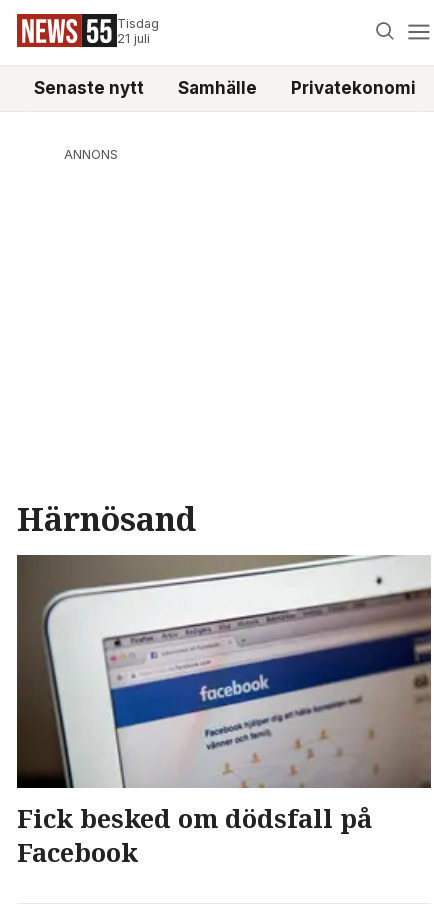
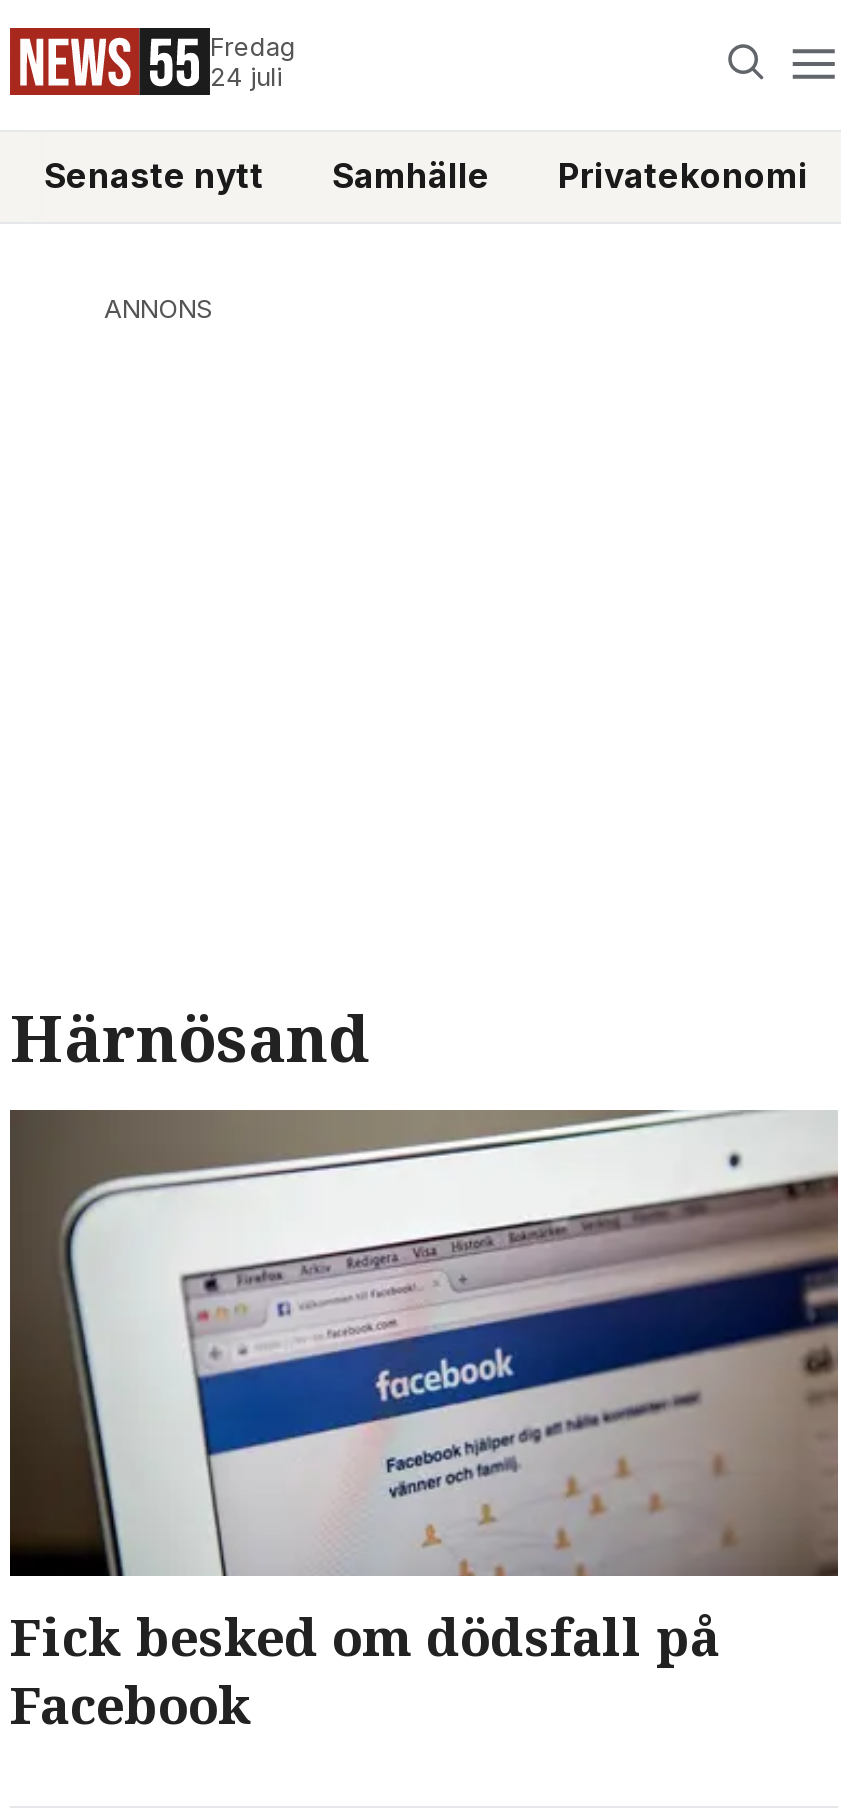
- Tisdag
- 21 juli
+ Fredag
+ 24 juli
